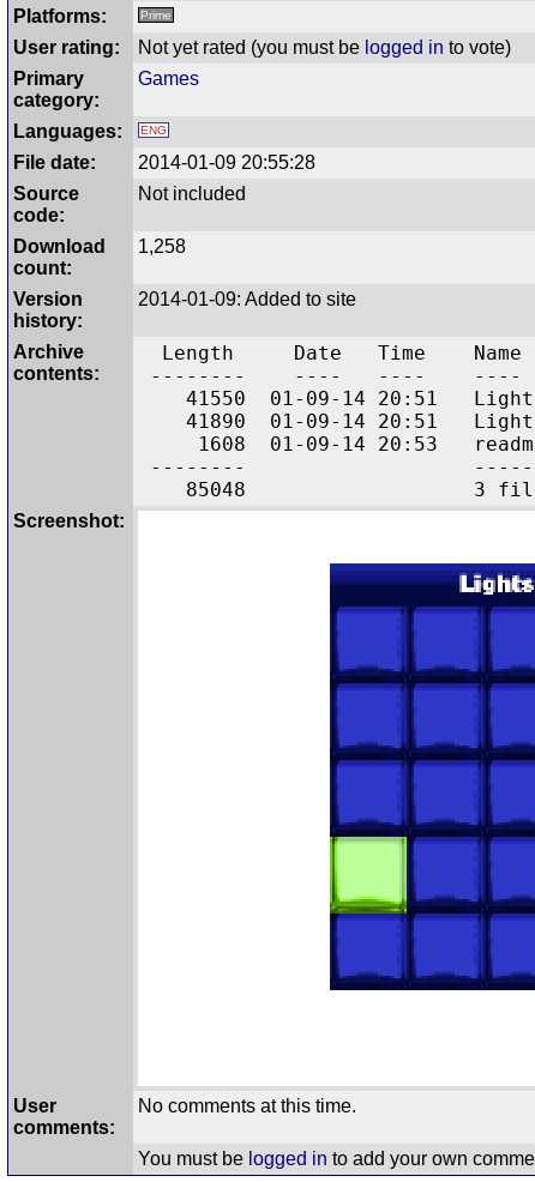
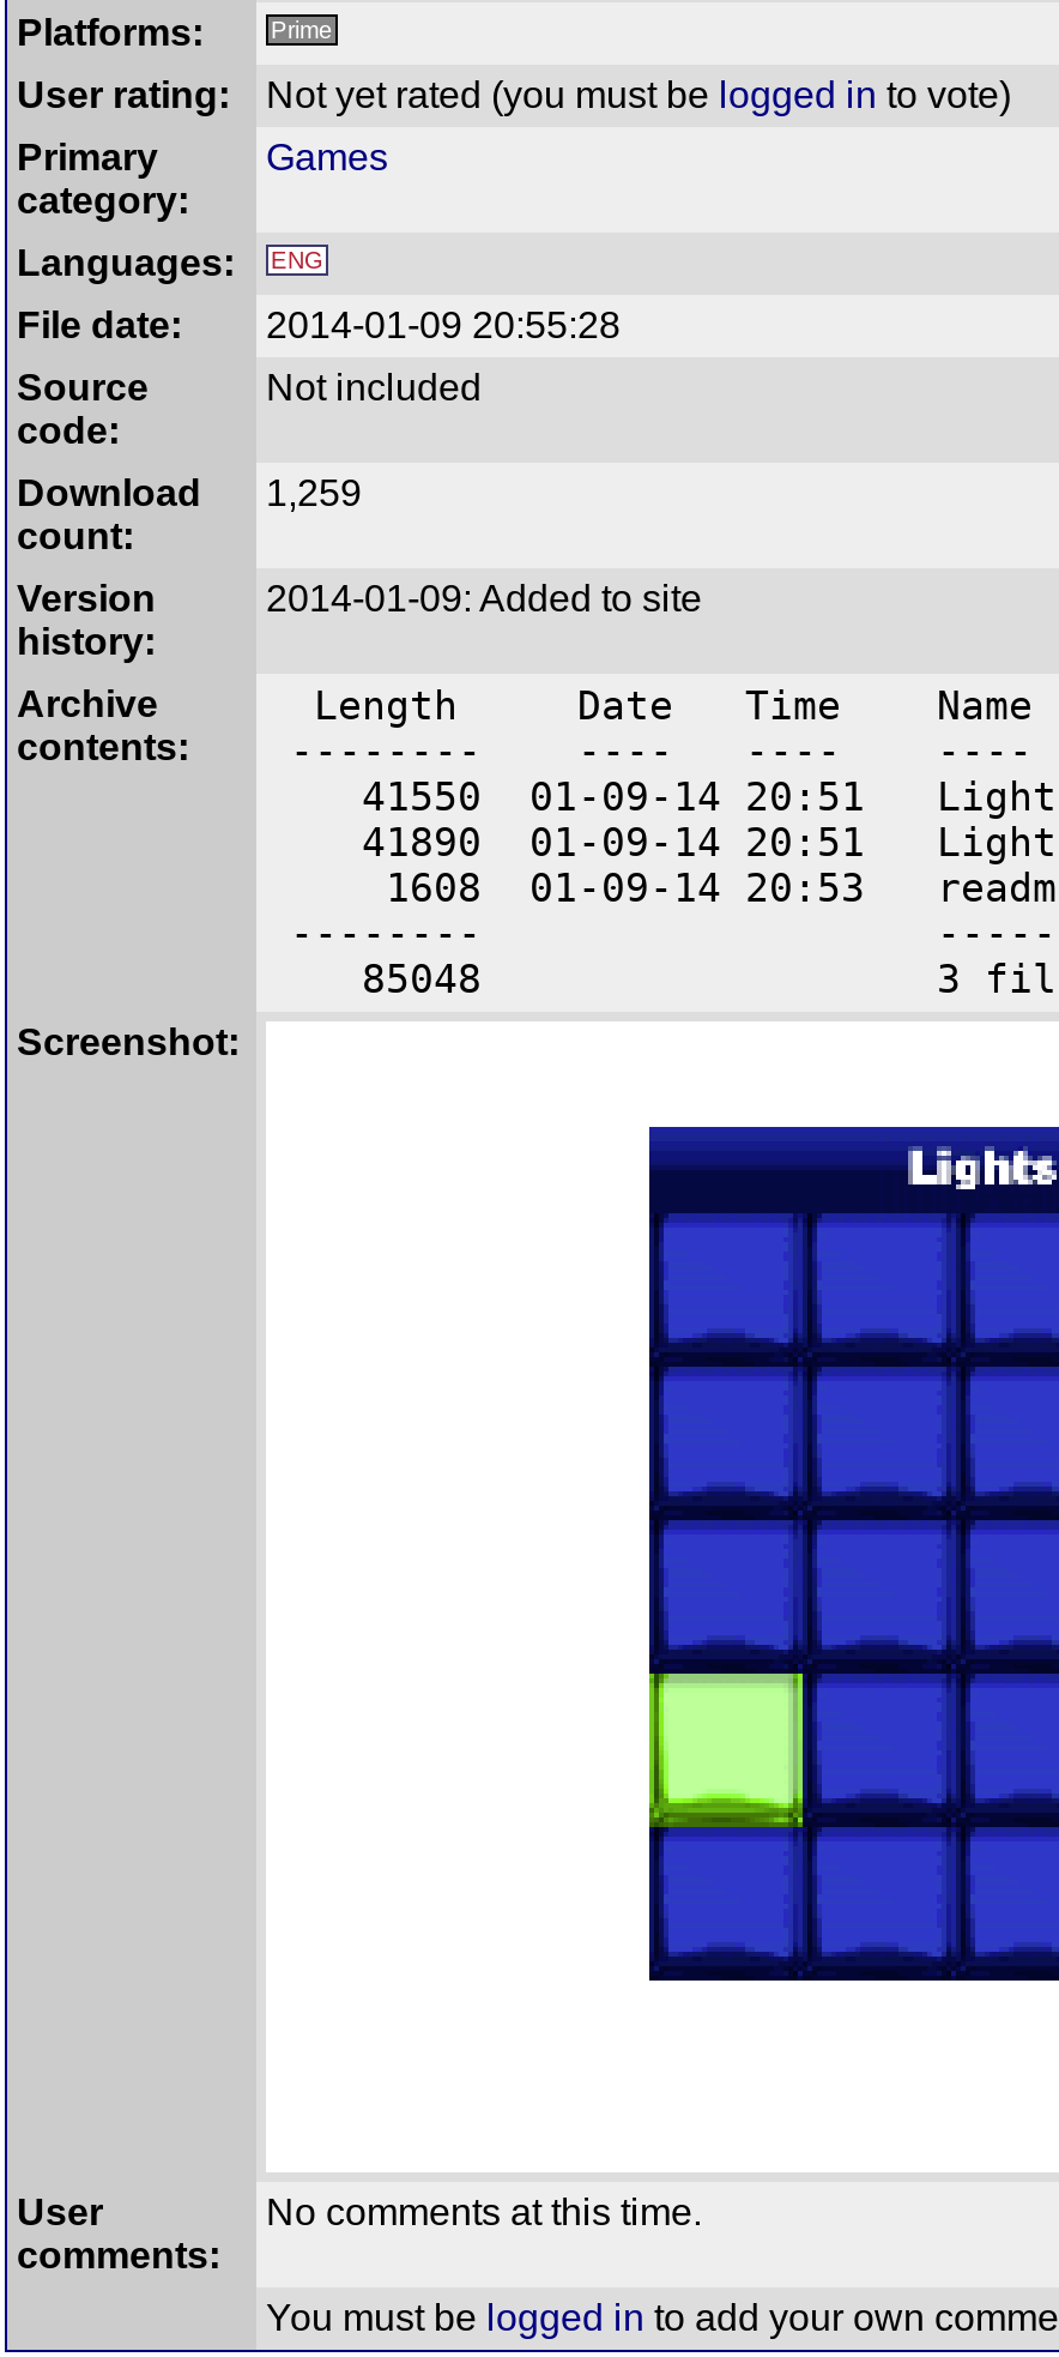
- Download 1,258
+ Download 1,259
